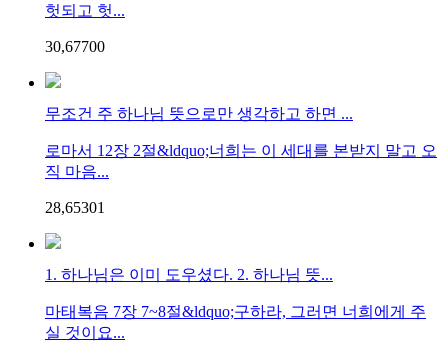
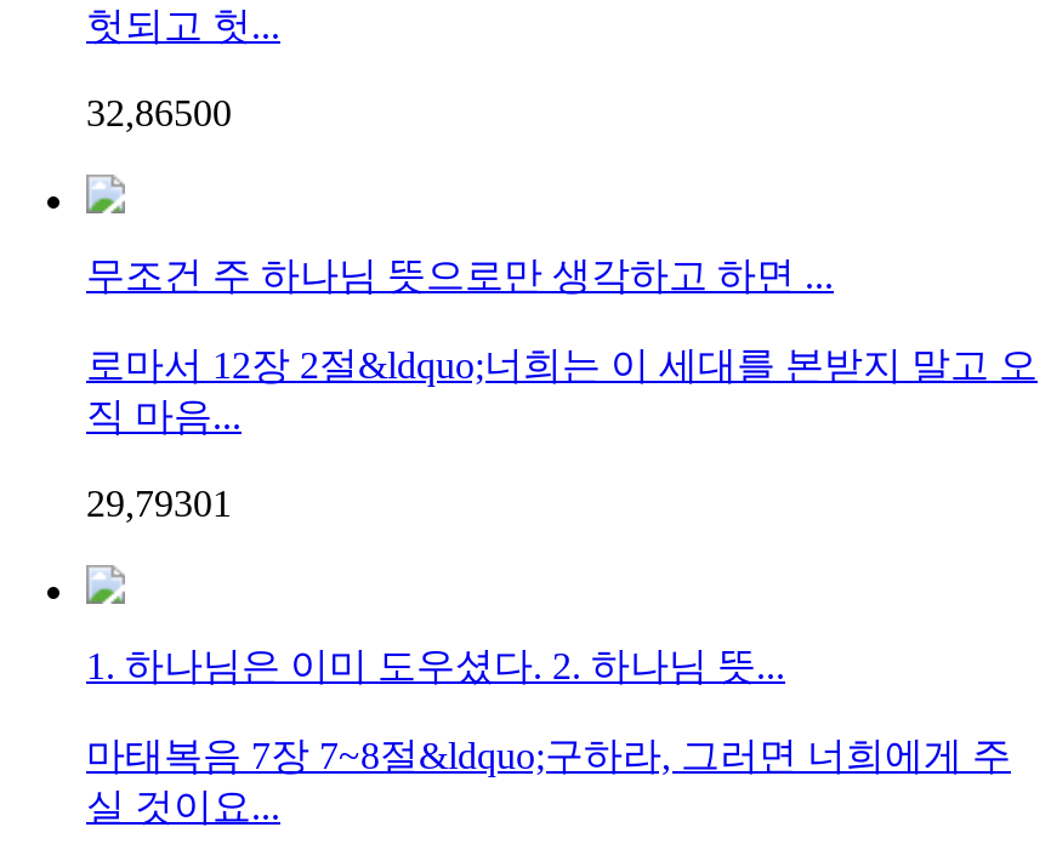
- 30,67700
+ 32,86500

- 28,65301
+ 29,79301
